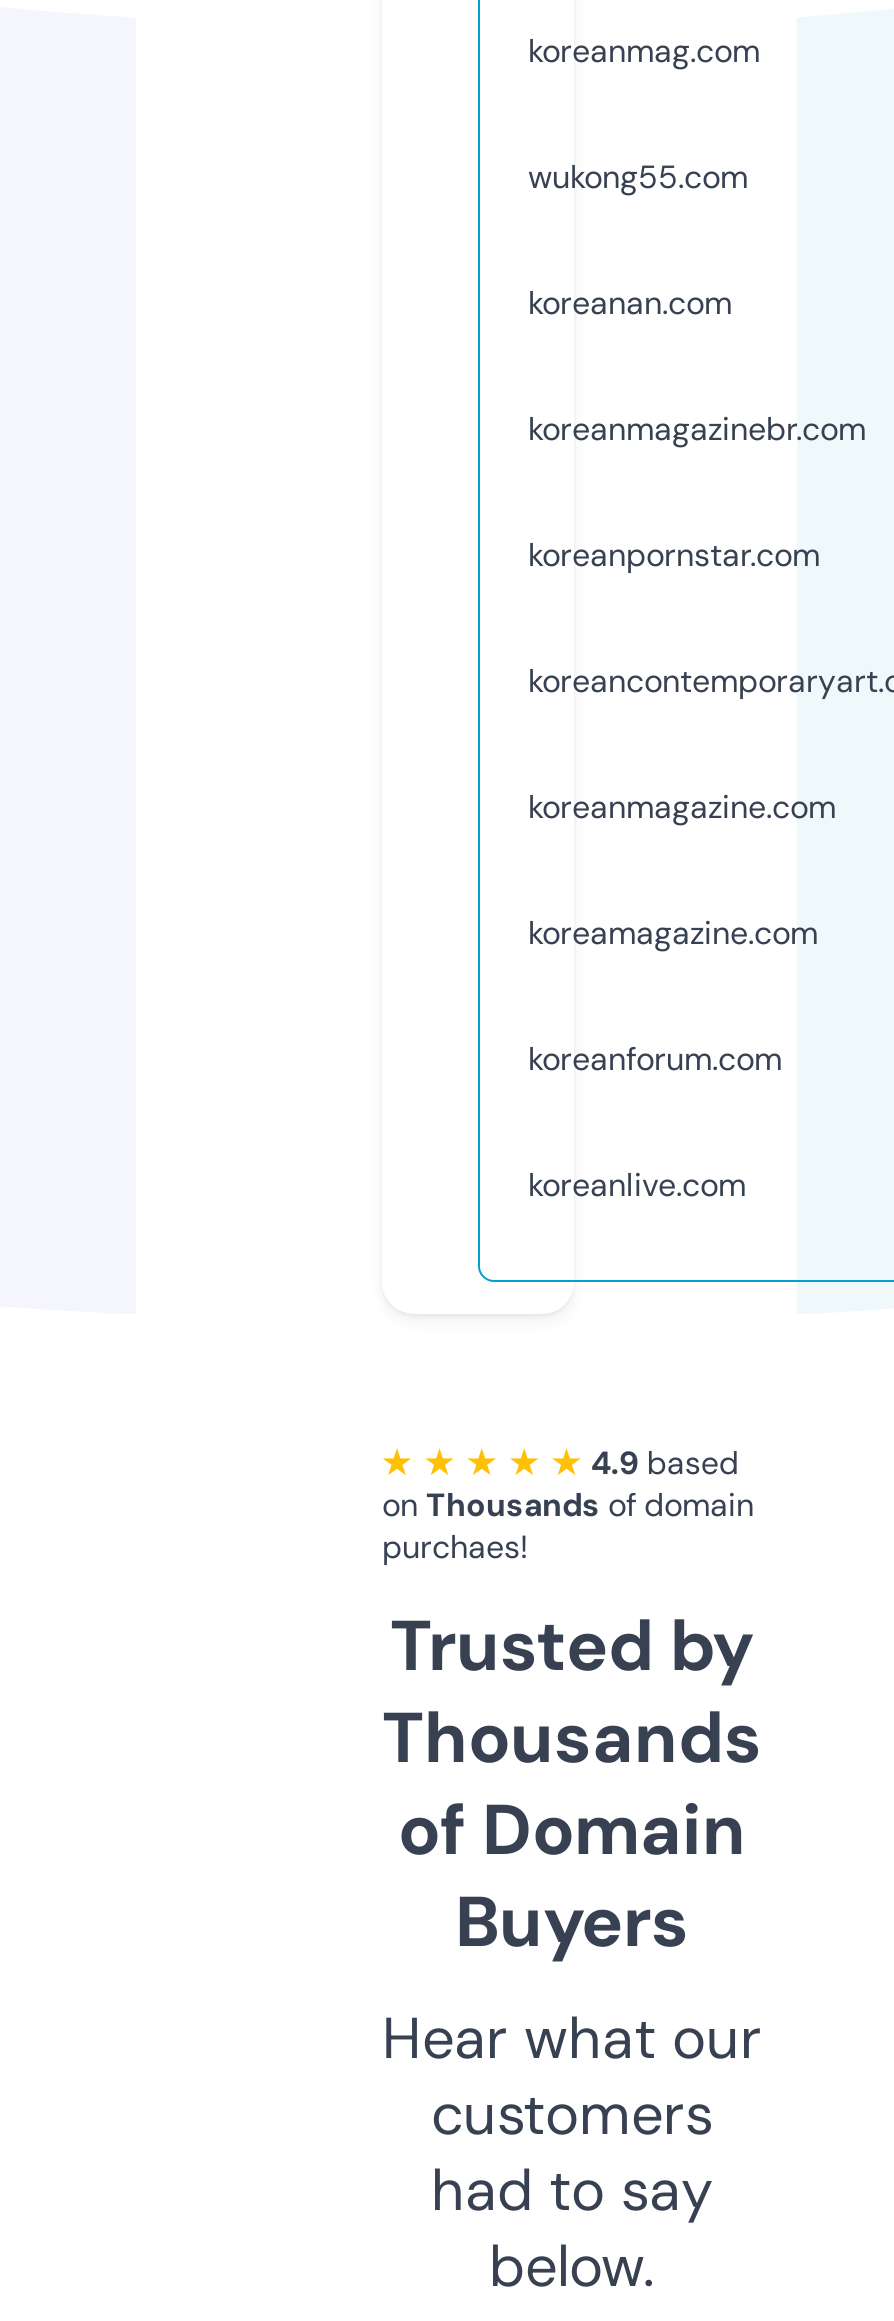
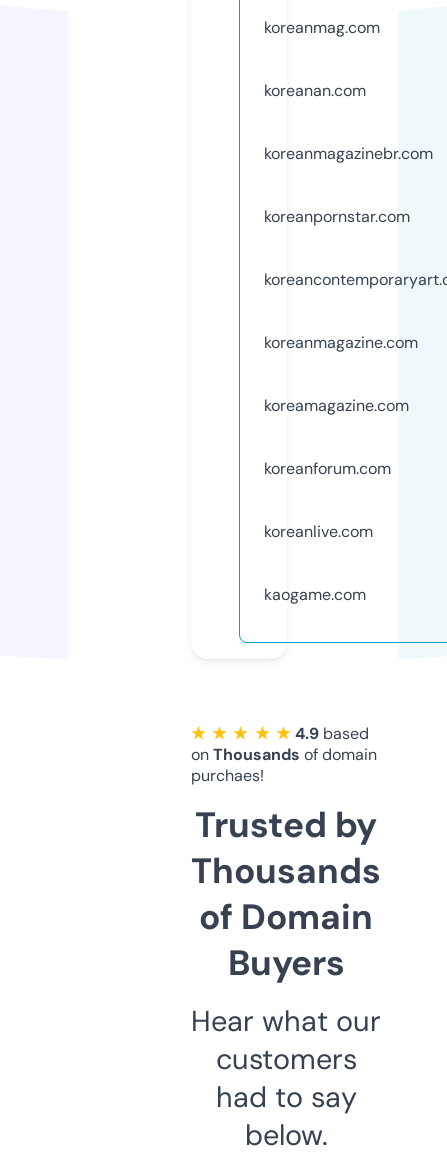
- wukong55.com

moved up: koreanan.com | koreanmagazinebr.com | koreanpornstar.com | koreanmagazine.com | koreamagazine.com | koreanforum.com | koreanlive.com

+ kaogame.com
